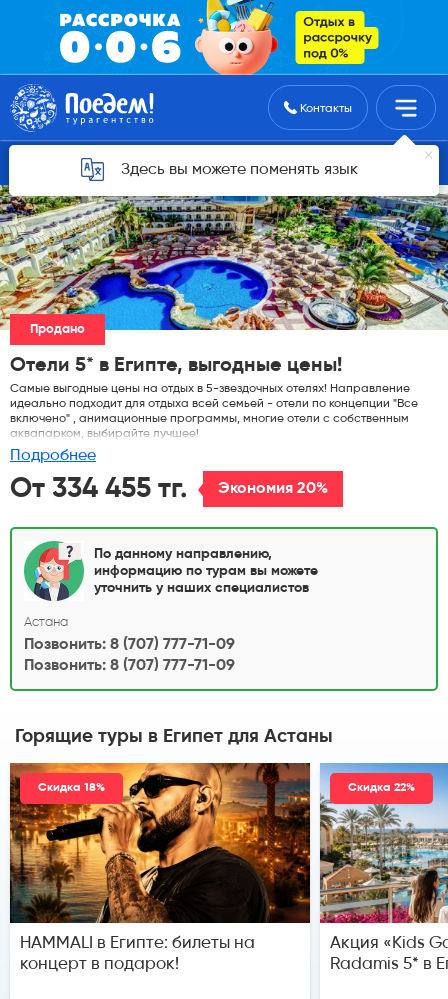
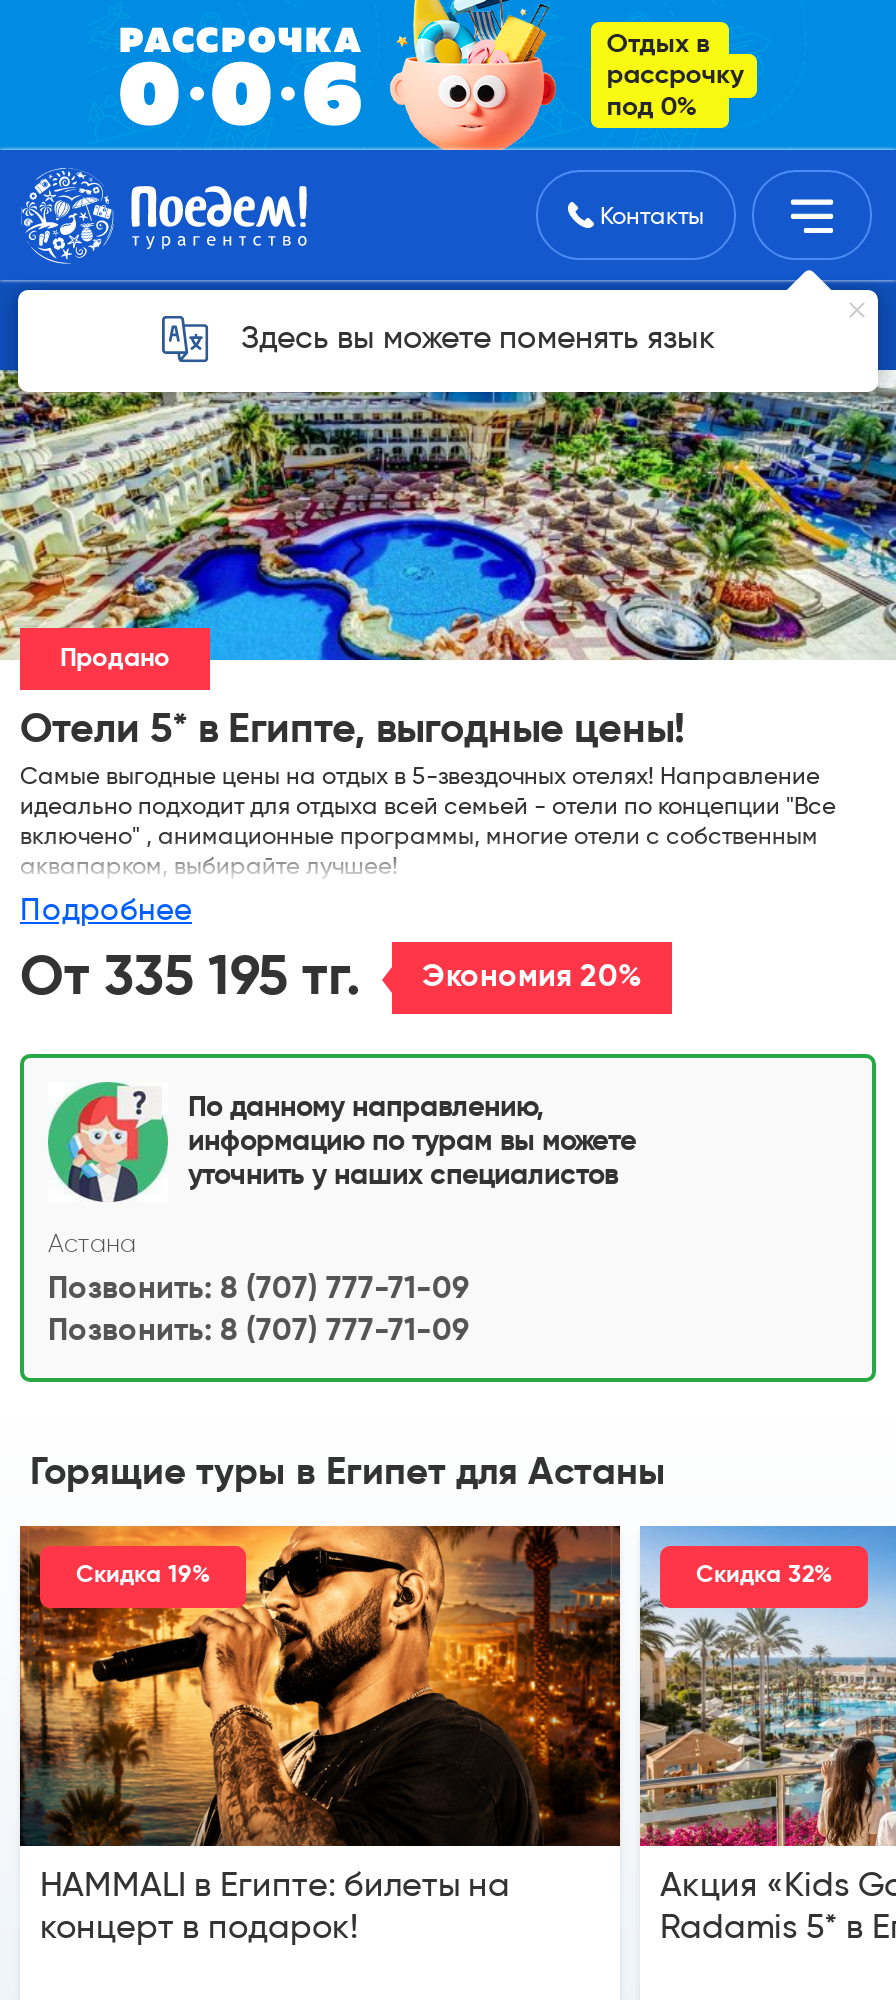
- От 334 455 тг. Экономия 20%
+ От 335 195 тг. Экономия 20%

- Скидка 18%
+ Скидка 19%

- Скидка 22%
+ Скидка 32%
